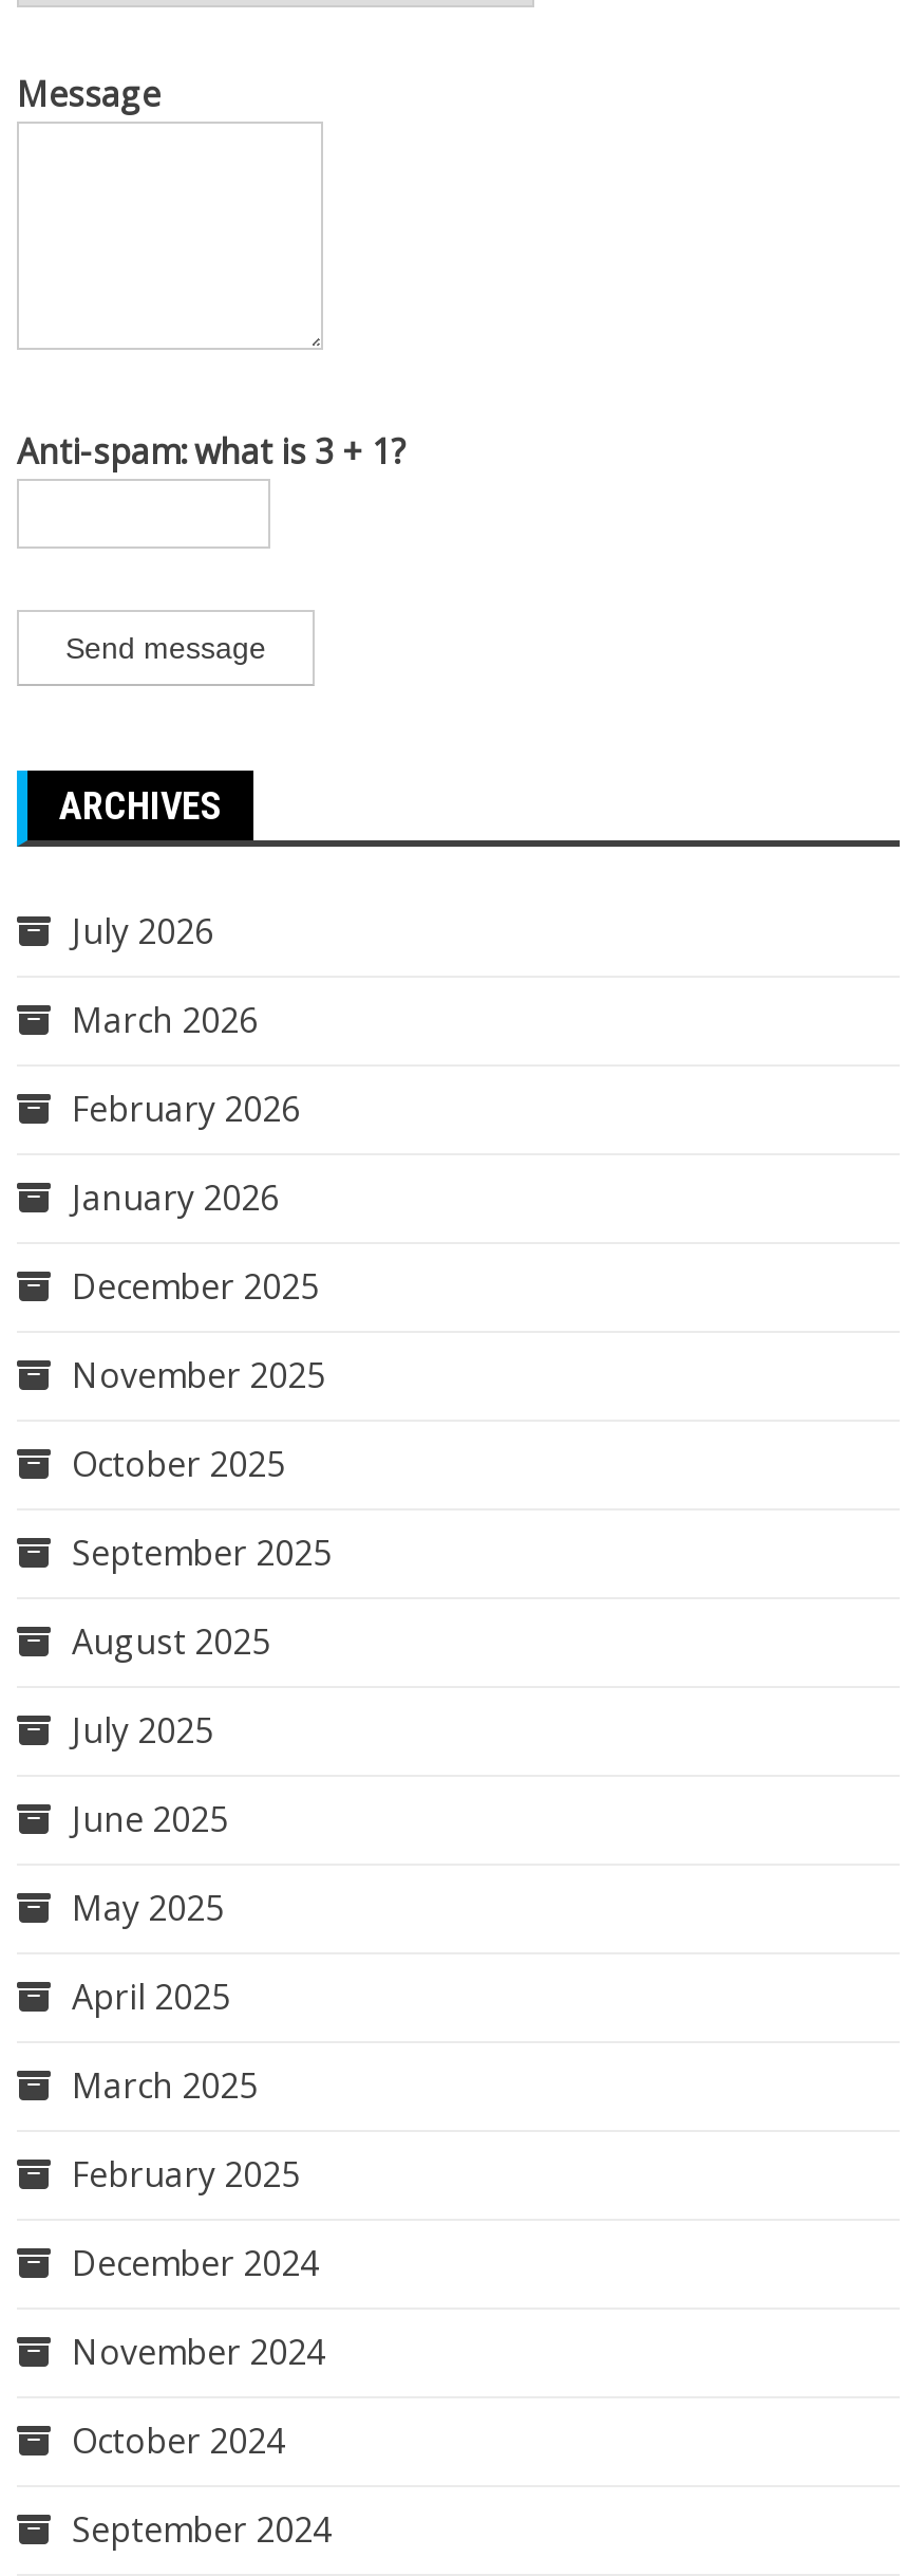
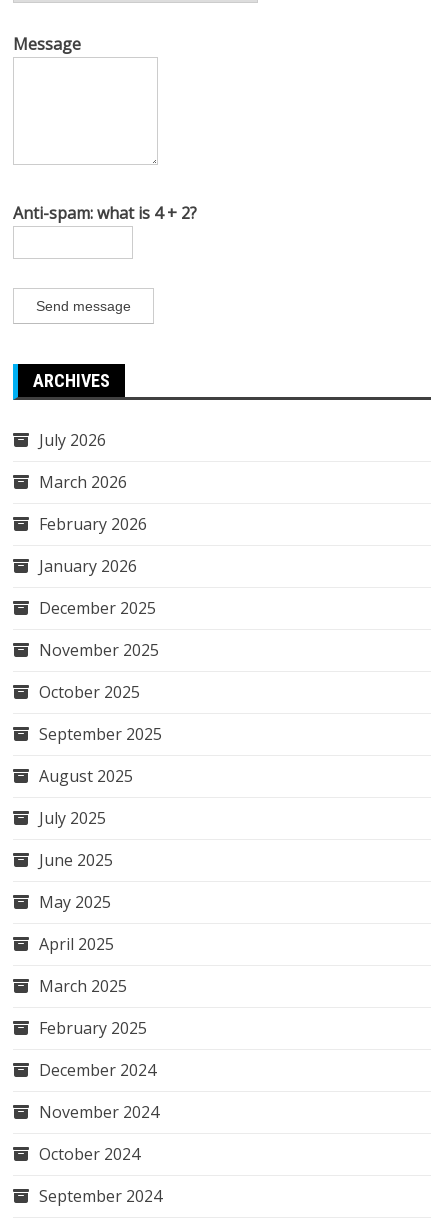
- Anti-spam: what is 3 + 1?
+ Anti-spam: what is 4 + 2?
